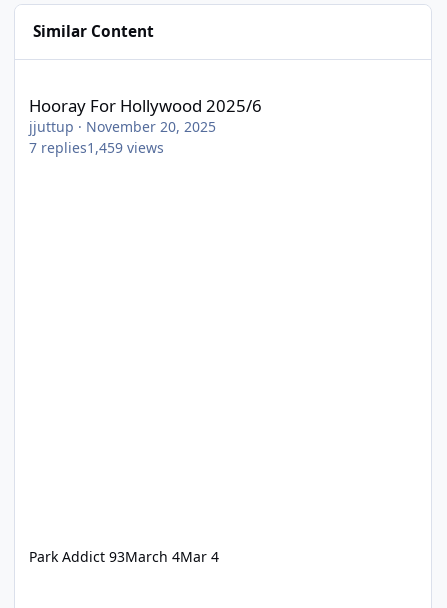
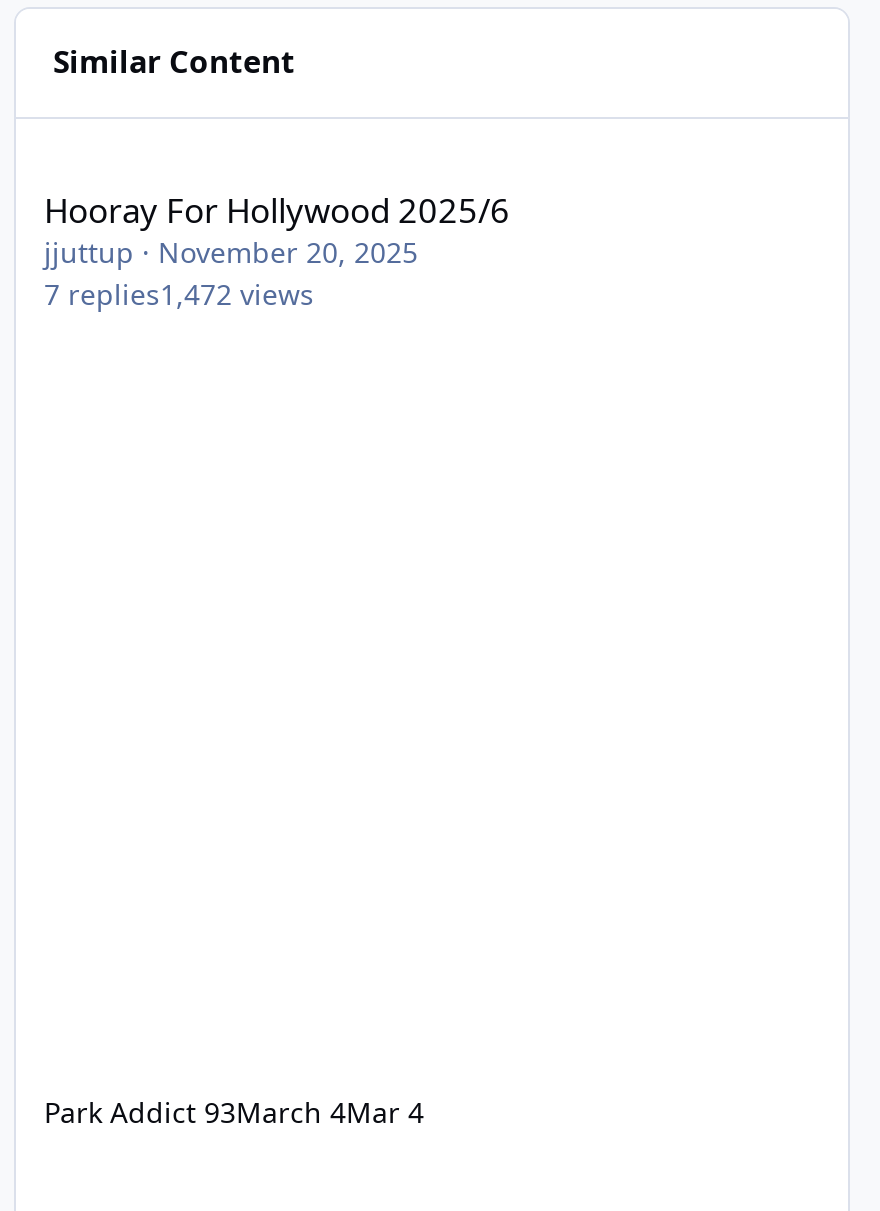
- 7 replies1,459 views
+ 7 replies1,472 views
